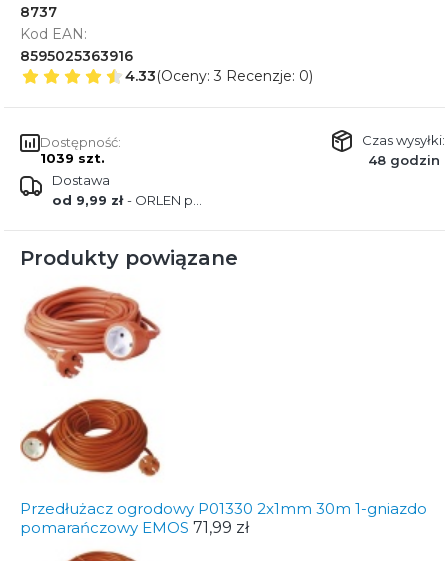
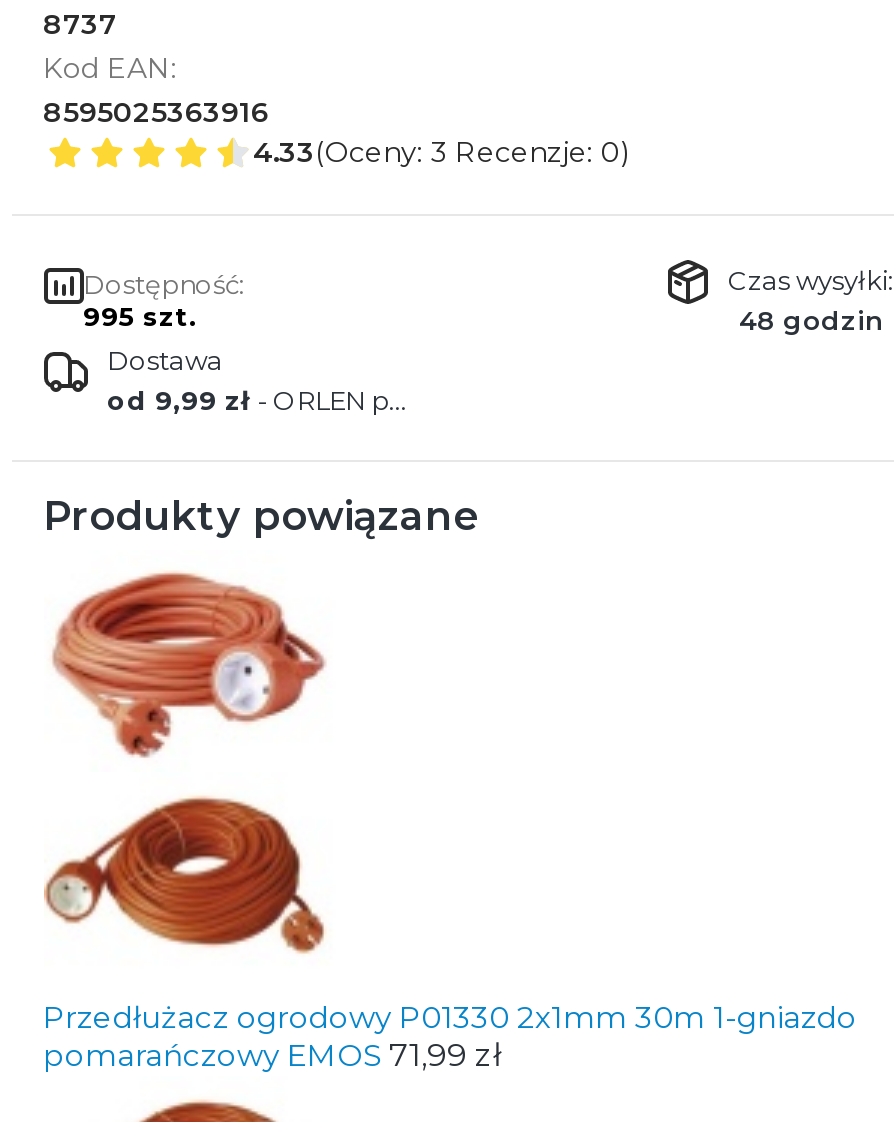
- 1039 szt.
+ 995 szt.
